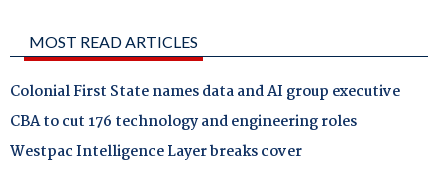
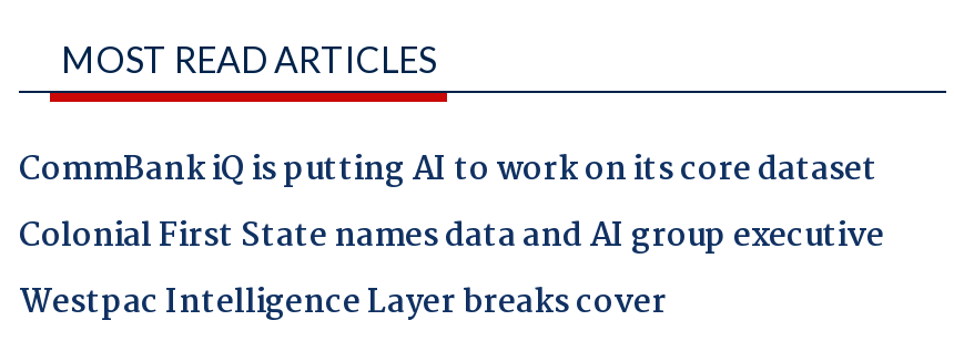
+ CommBank iQ is putting AI to work on its core dataset

moved down: Colonial First State names data and AI group executive

- CBA to cut 176 technology and engineering roles
